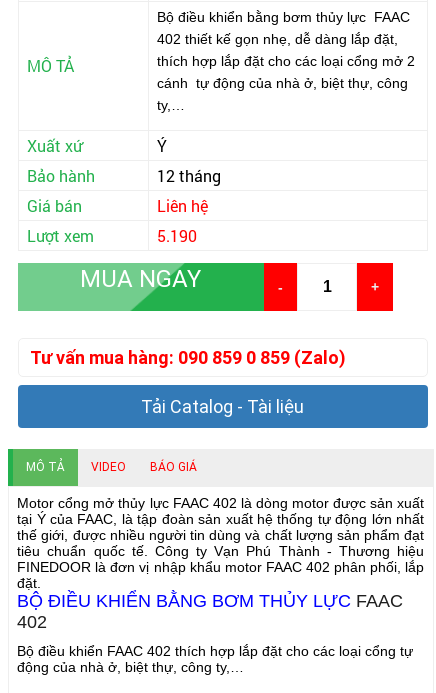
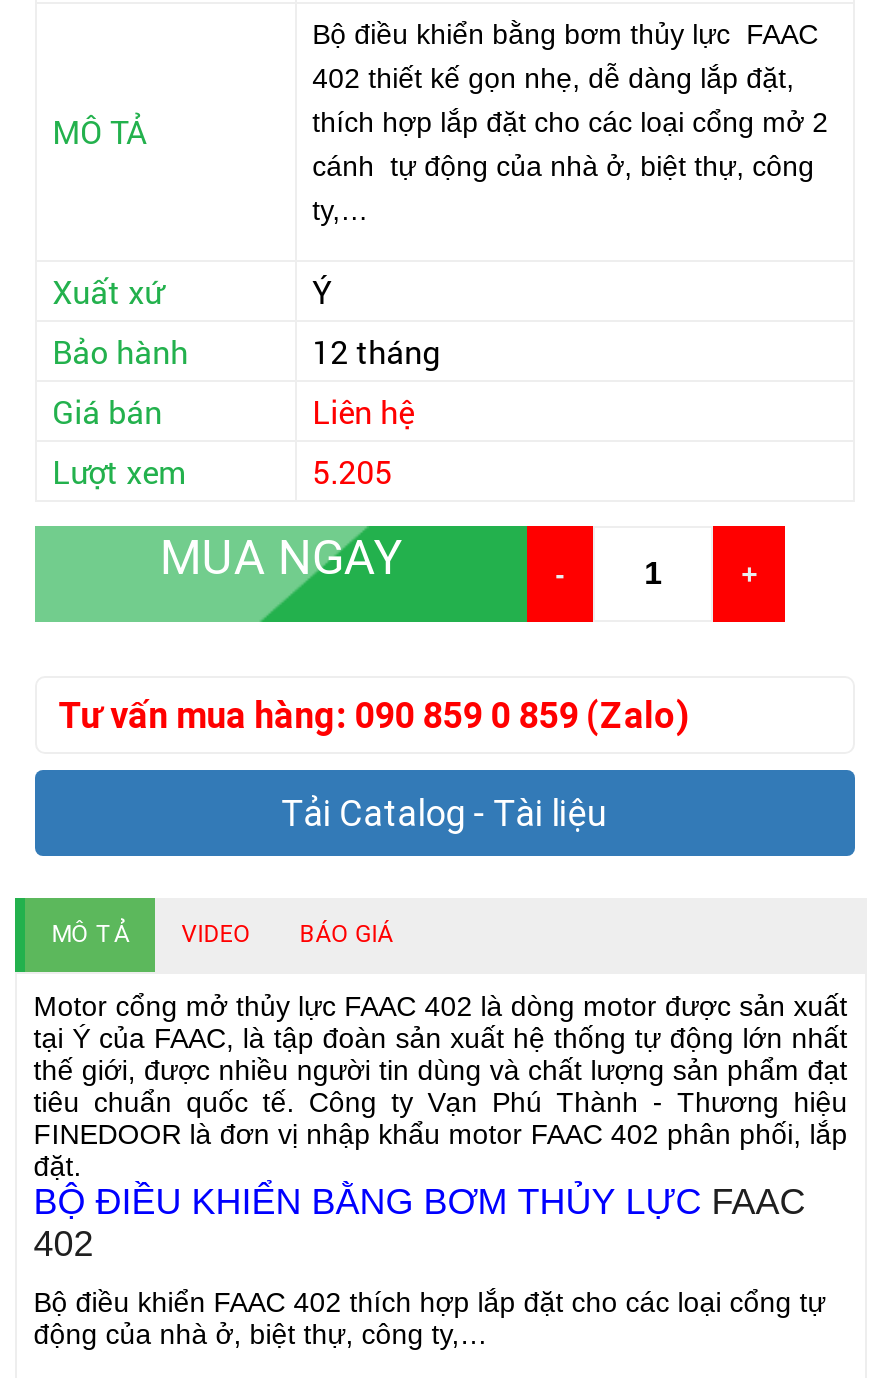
- 5.190
+ 5.205
